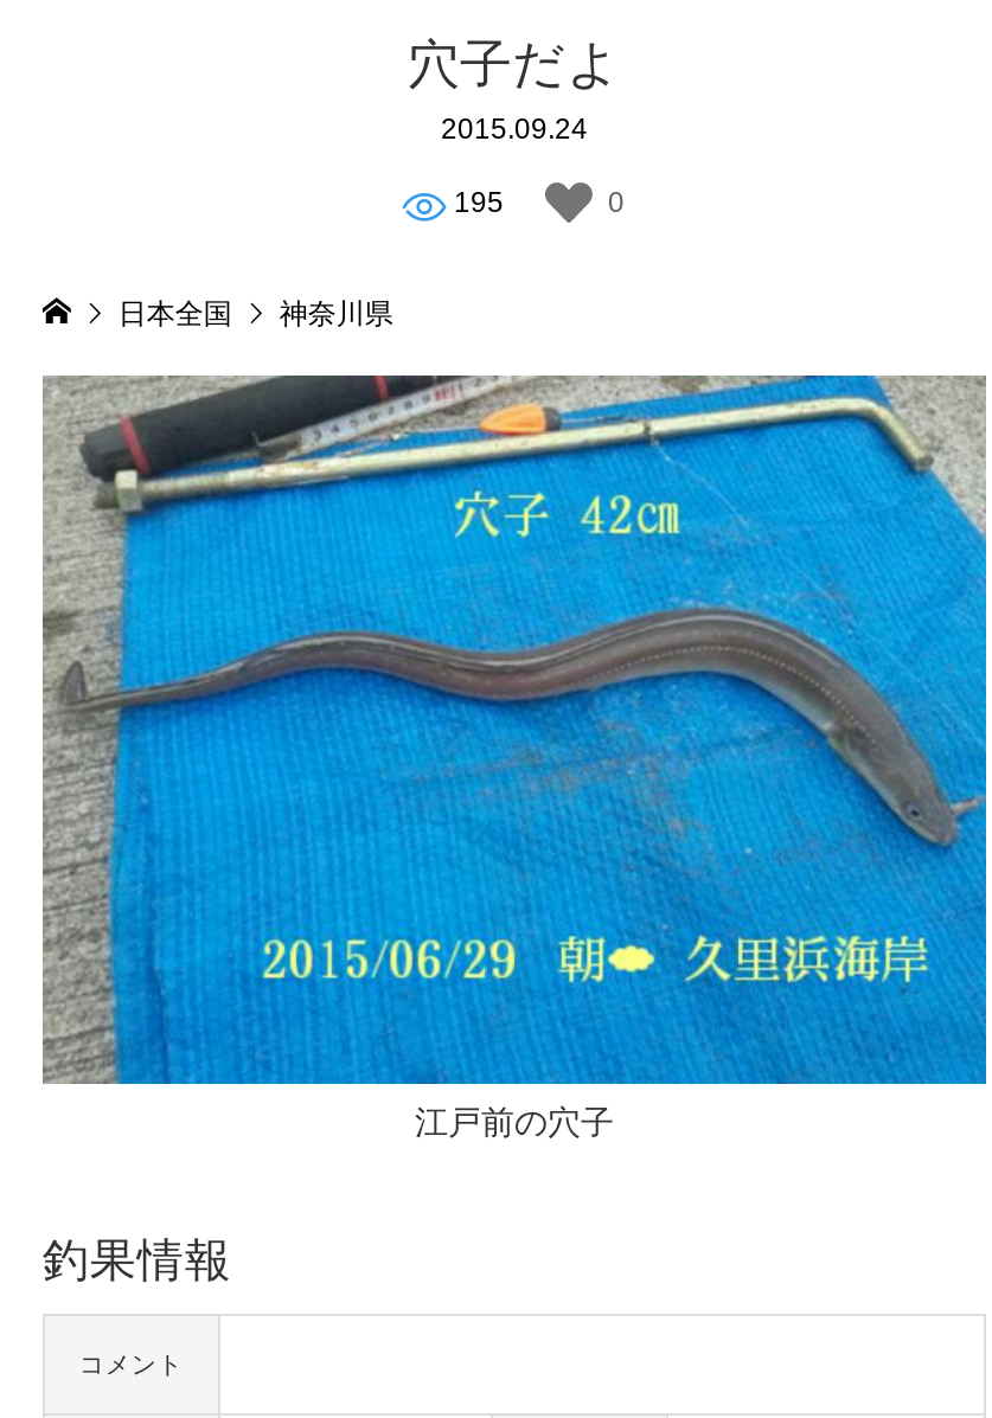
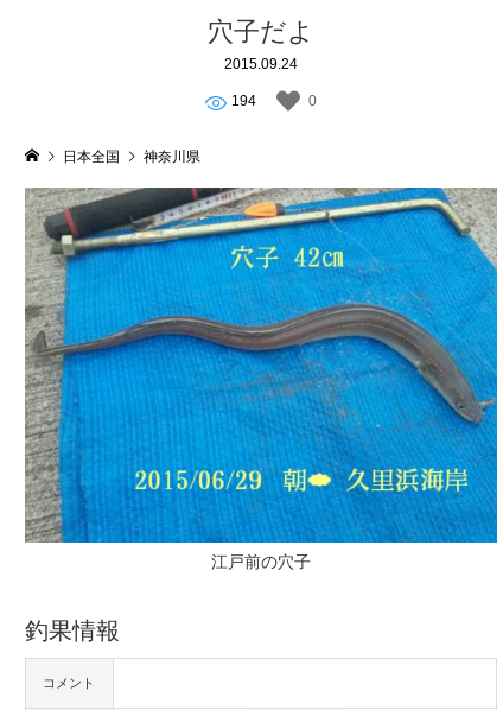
- 195
+ 194
